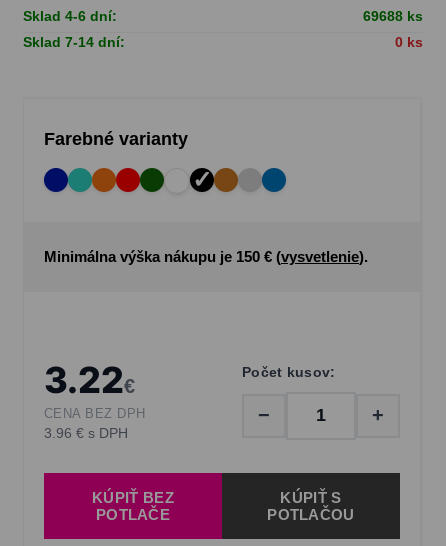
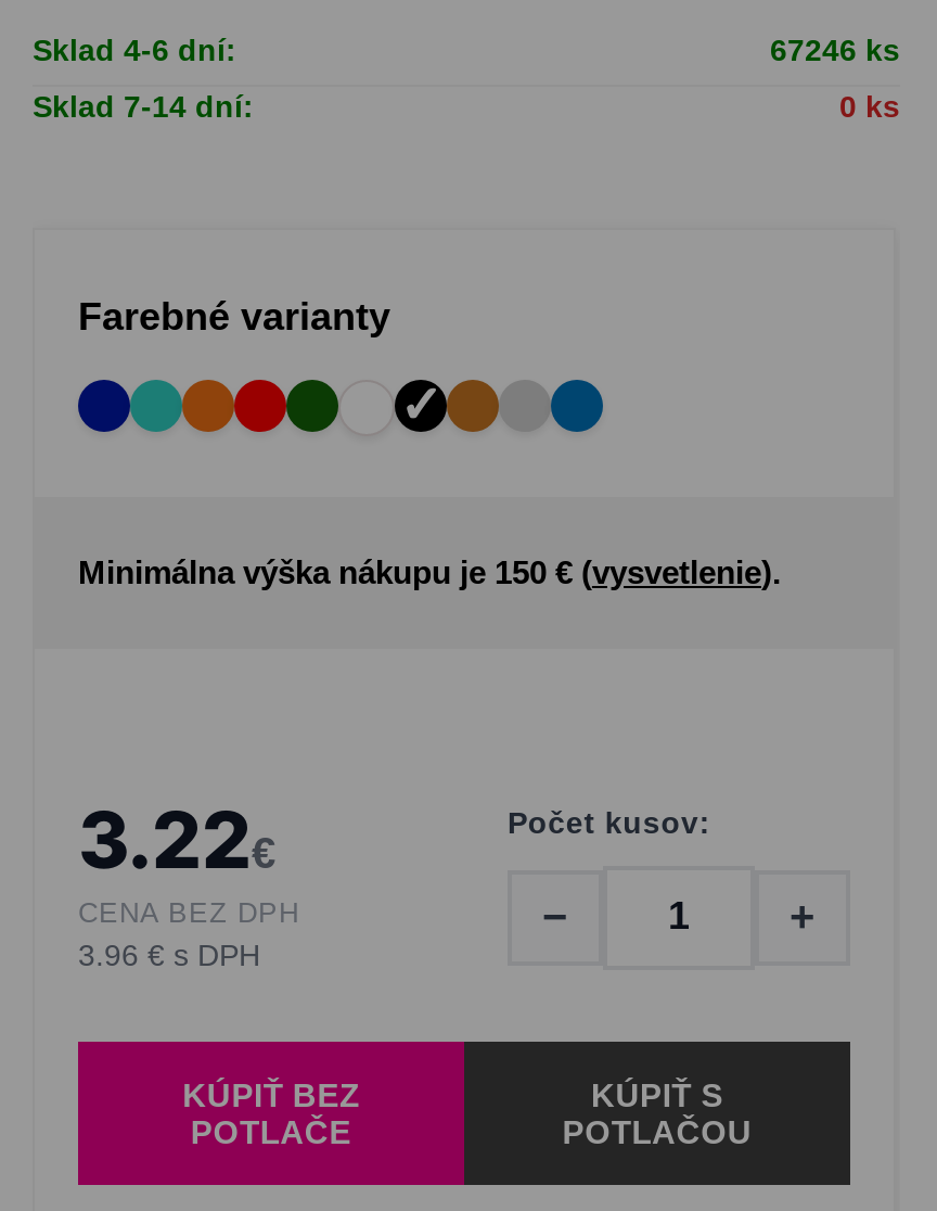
- 69688 ks
+ 67246 ks
